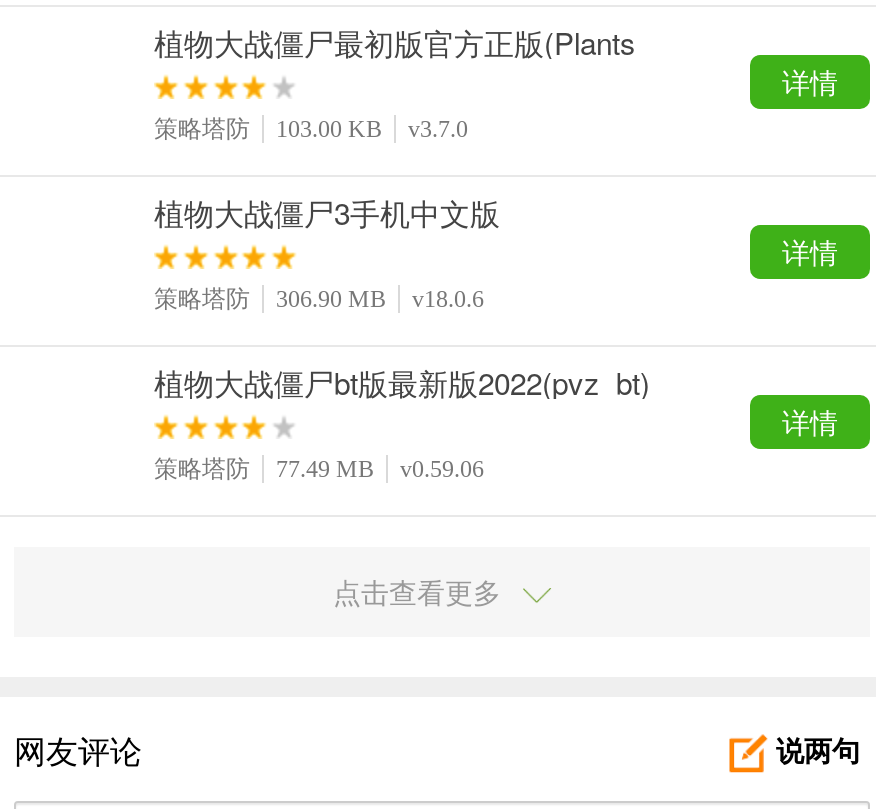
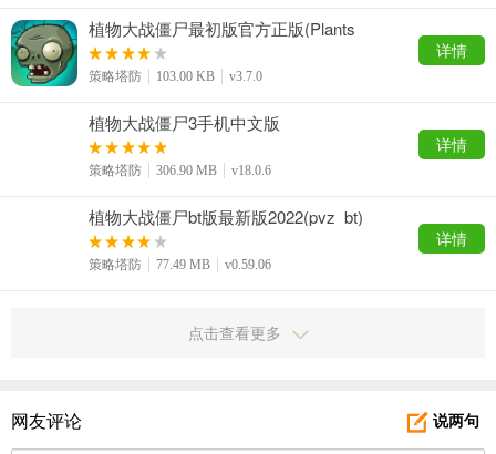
+ [image]
